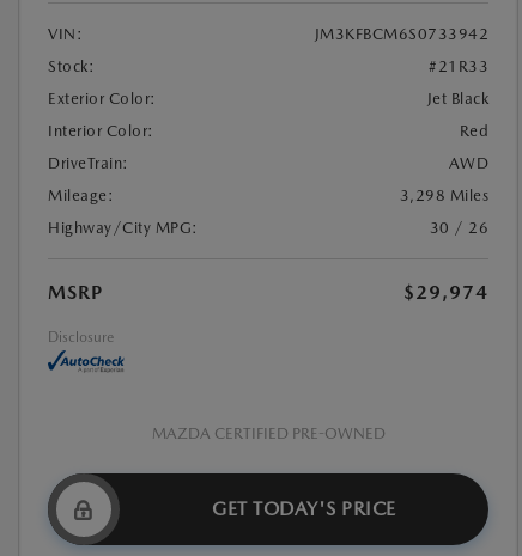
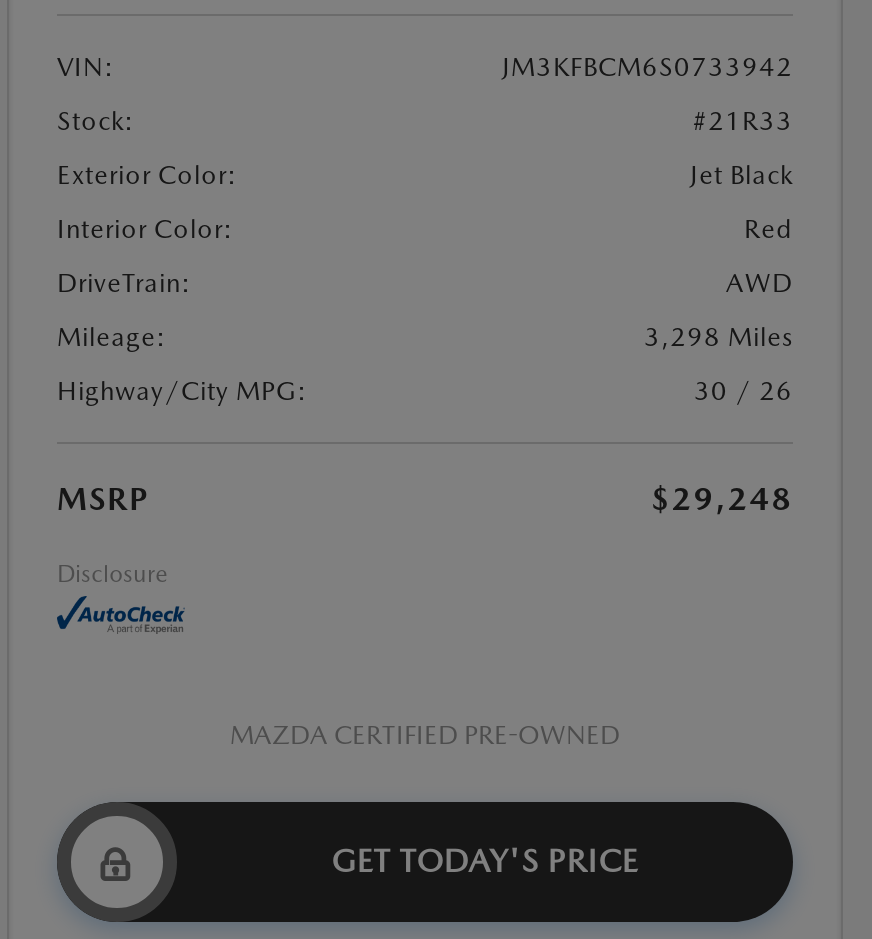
- $29,974
+ $29,248
